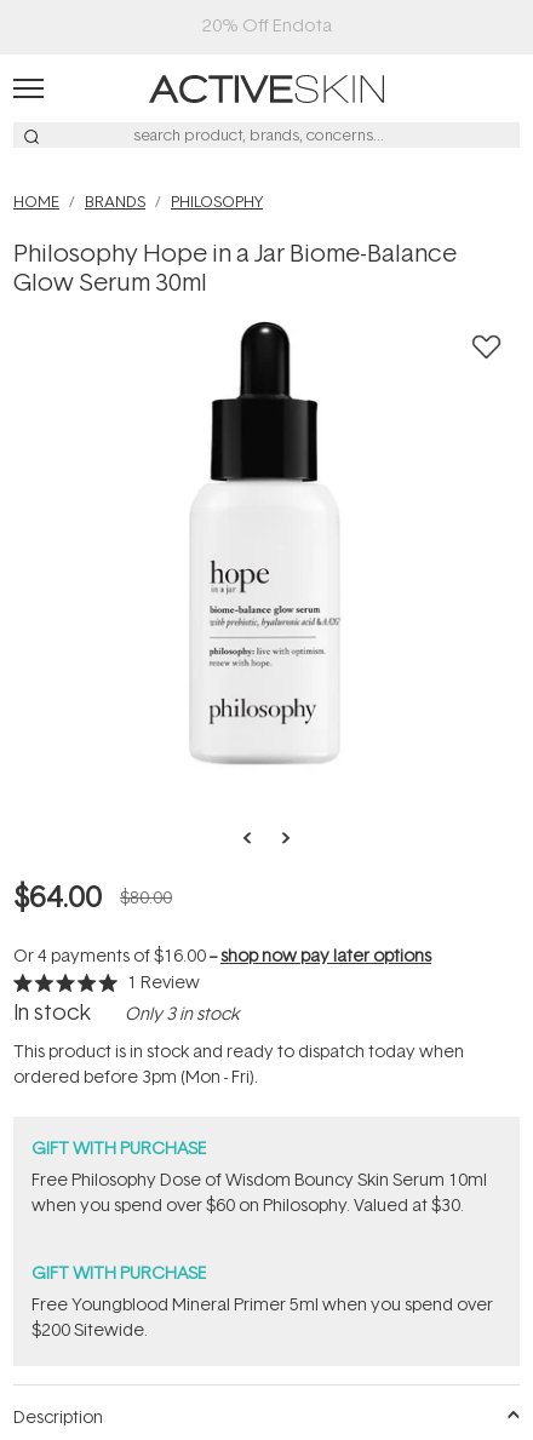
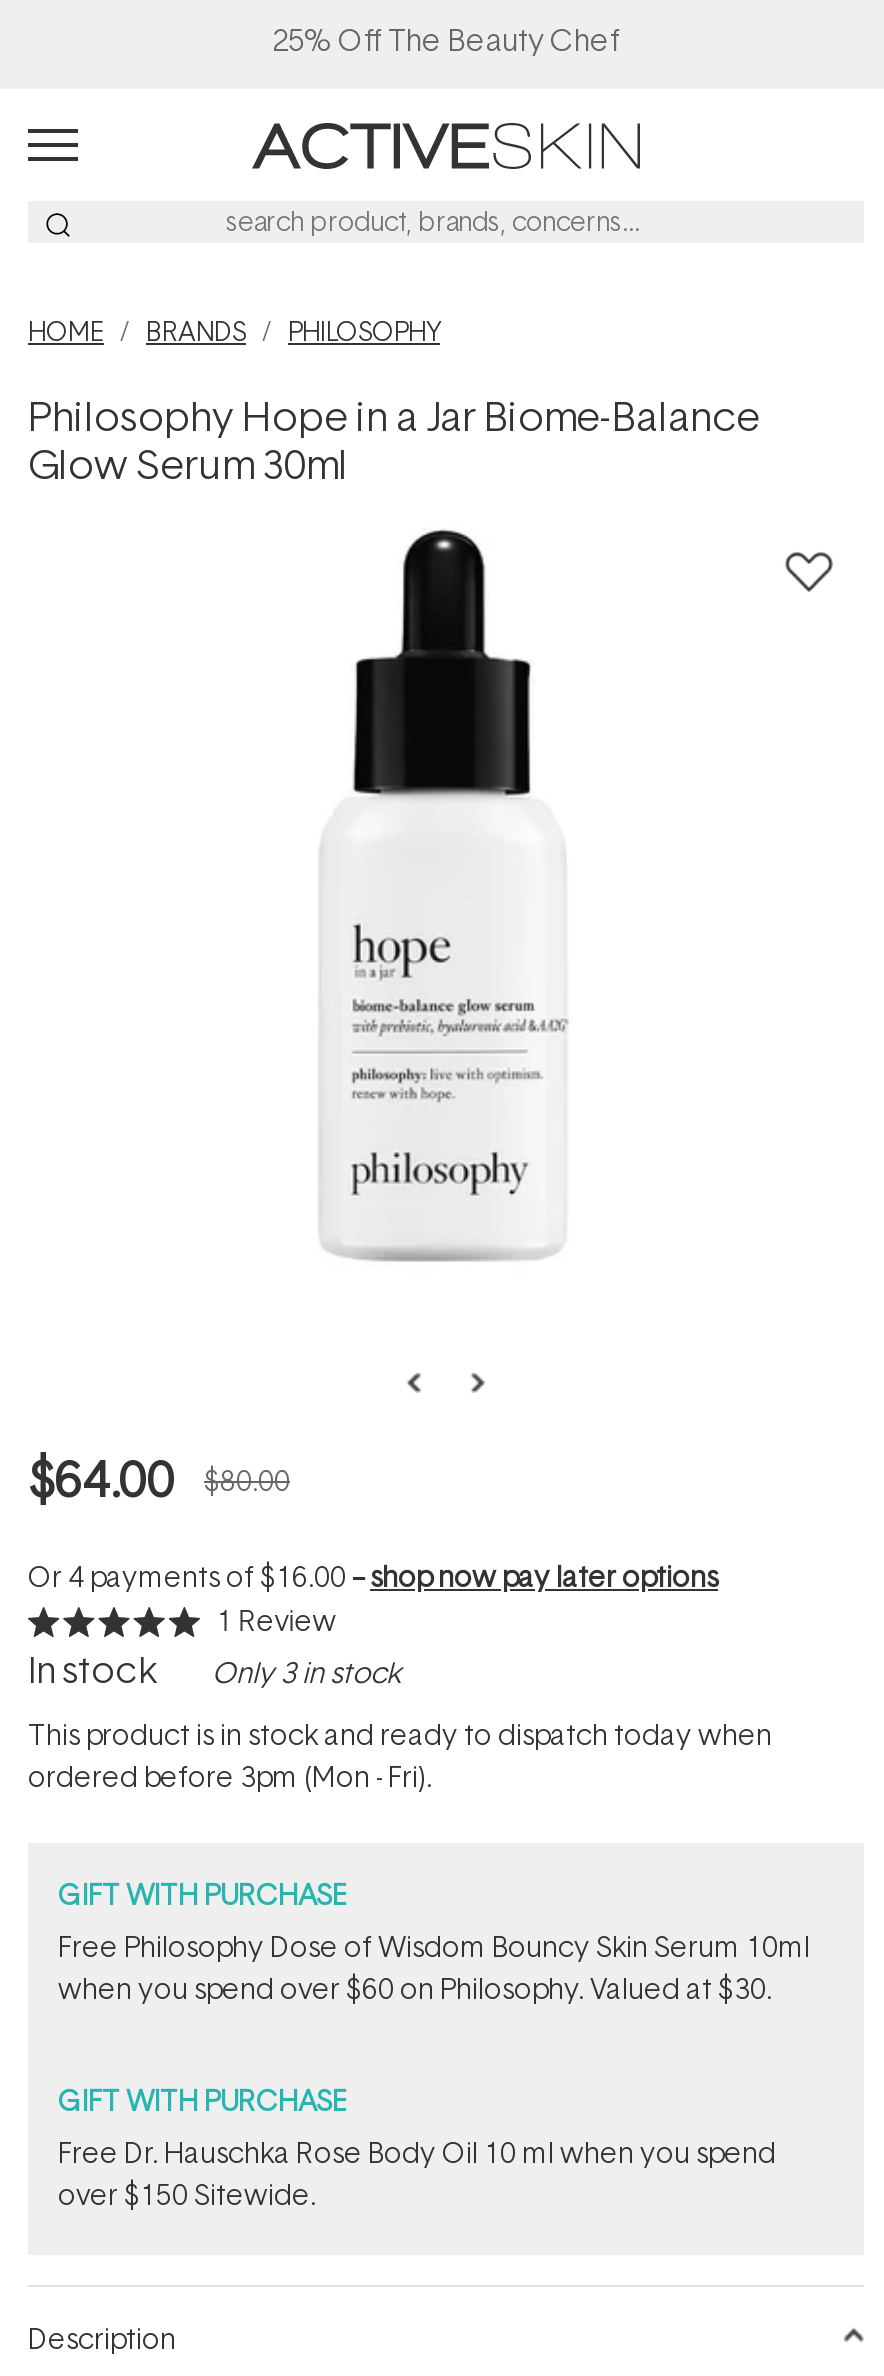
- 20% Off Endota
+ 25% Off The Beauty Chef

- Free Youngblood Mineral Primer 5ml when you spend over
- $200 Sitewide.
+ Free Dr. Hauschka Rose Body Oil 10 ml when you spend
+ over $150 Sitewide.
